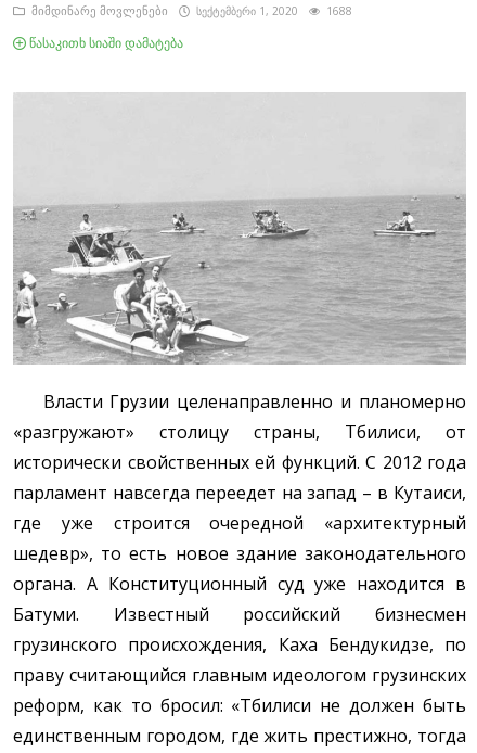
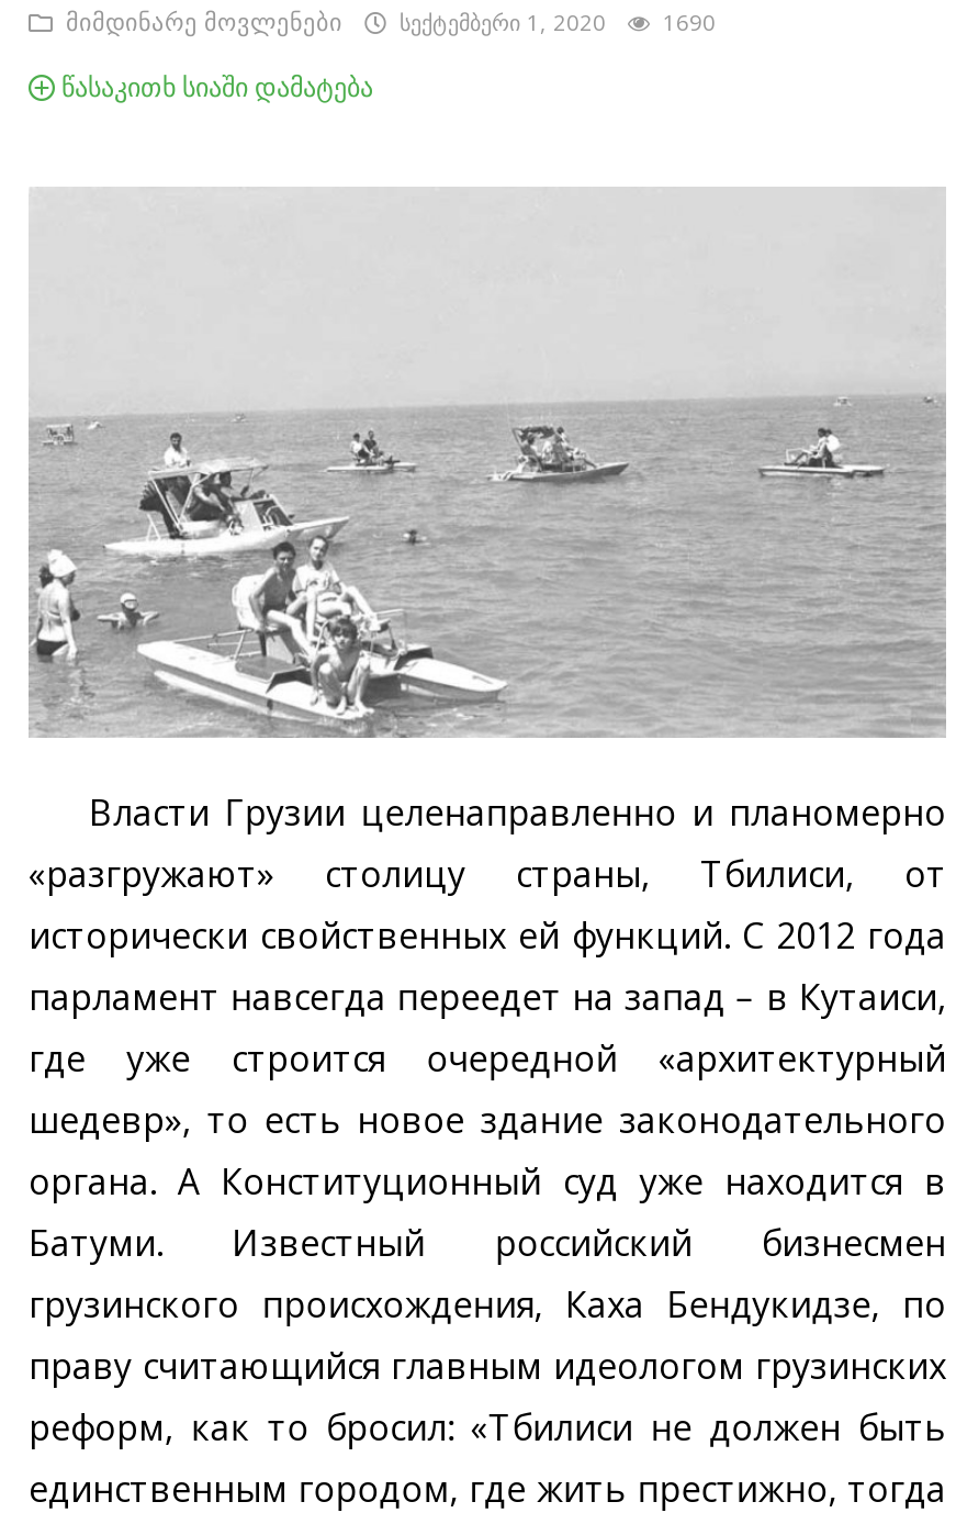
- მიმდინარე მოვლენები სექტემბერი 1, 2020 1688
+ მიმდინარე მოვლენები სექტემბერი 1, 2020 1690
